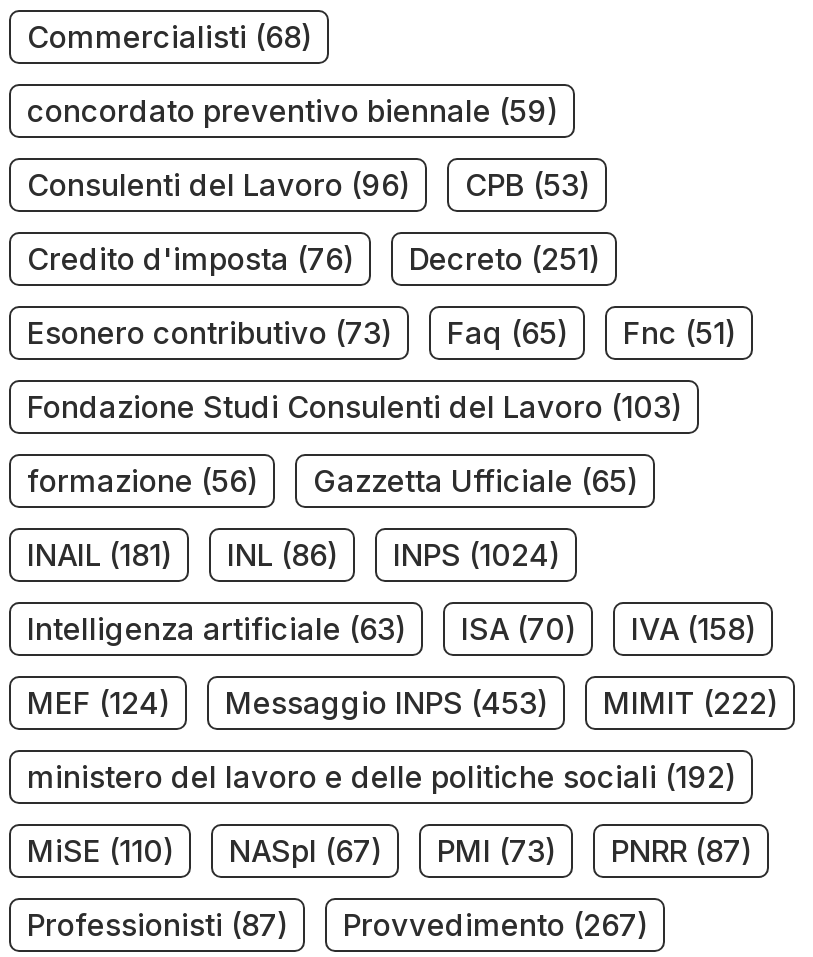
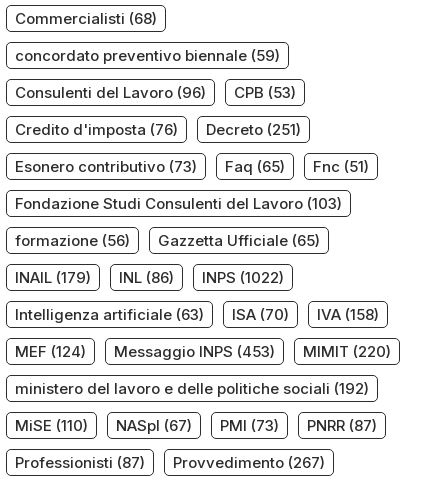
- INAIL (181)
+ INAIL (179)

- INPS (1024)
+ INPS (1022)

- MEF (124) Messaggio INPS (453) MIMIT (222)
+ MEF (124) Messaggio INPS (453) MIMIT (220)
